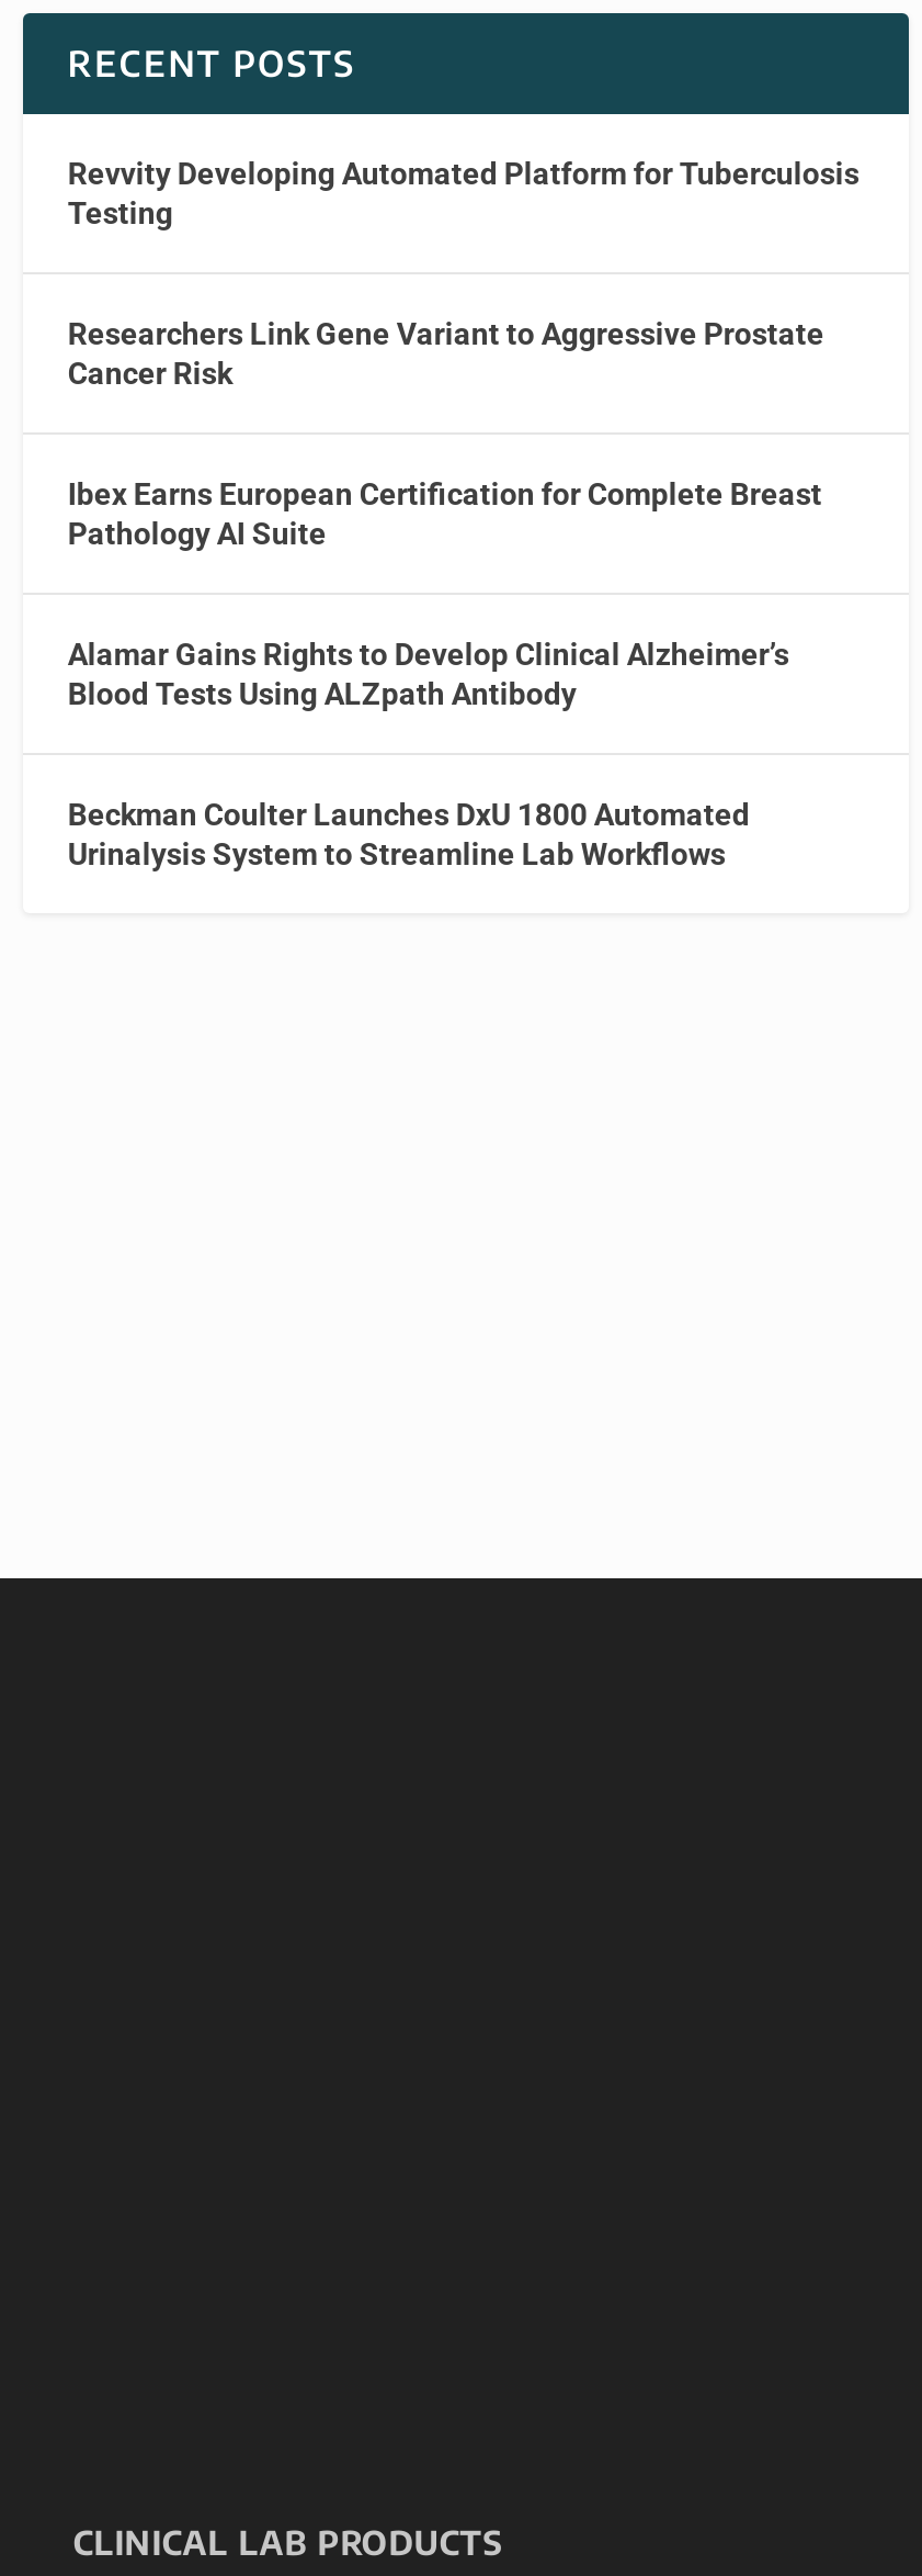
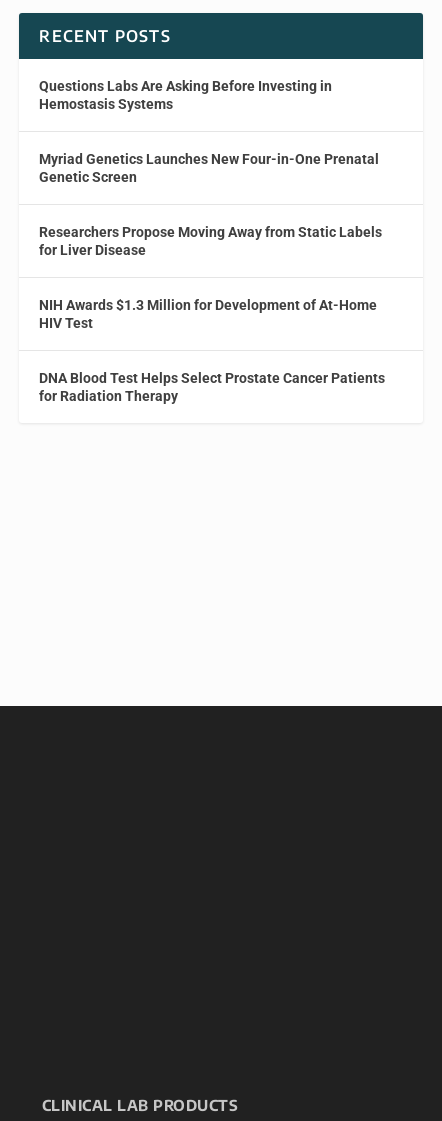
- Revvity Developing Automated Platform for Tuberculosis
- Testing
+ Questions Labs Are Asking Before Investing in
+ Hemostasis Systems

- Researchers Link Gene Variant to Aggressive Prostate
- Cancer Risk
+ Myriad Genetics Launches New Four-in-One Prenatal
+ Genetic Screen

- Ibex Earns European Certification for Complete Breast
- Pathology AI Suite
+ Researchers Propose Moving Away from Static Labels
+ for Liver Disease

- Alamar Gains Rights to Develop Clinical Alzheimer’s
- Blood Tests Using ALZpath Antibody
+ NIH Awards $1.3 Million for Development of At-Home
+ HIV Test

- Beckman Coulter Launches DxU 1800 Automated
- Urinalysis System to Streamline Lab Workflows
+ DNA Blood Test Helps Select Prostate Cancer Patients
+ for Radiation Therapy
